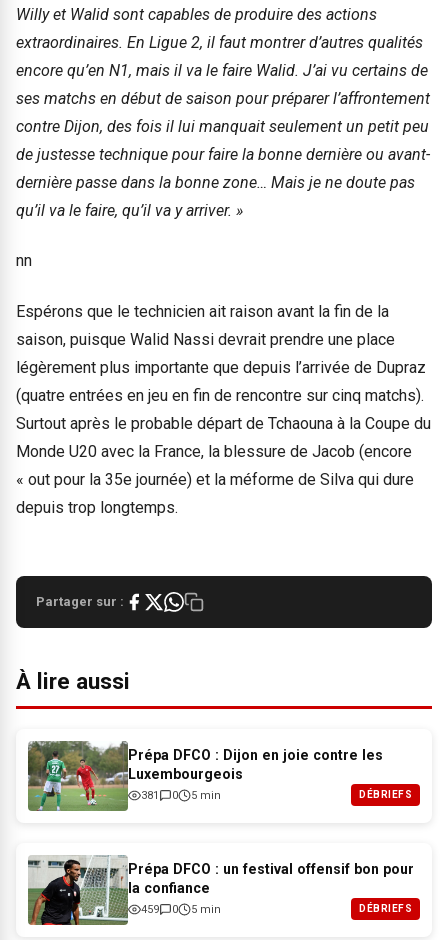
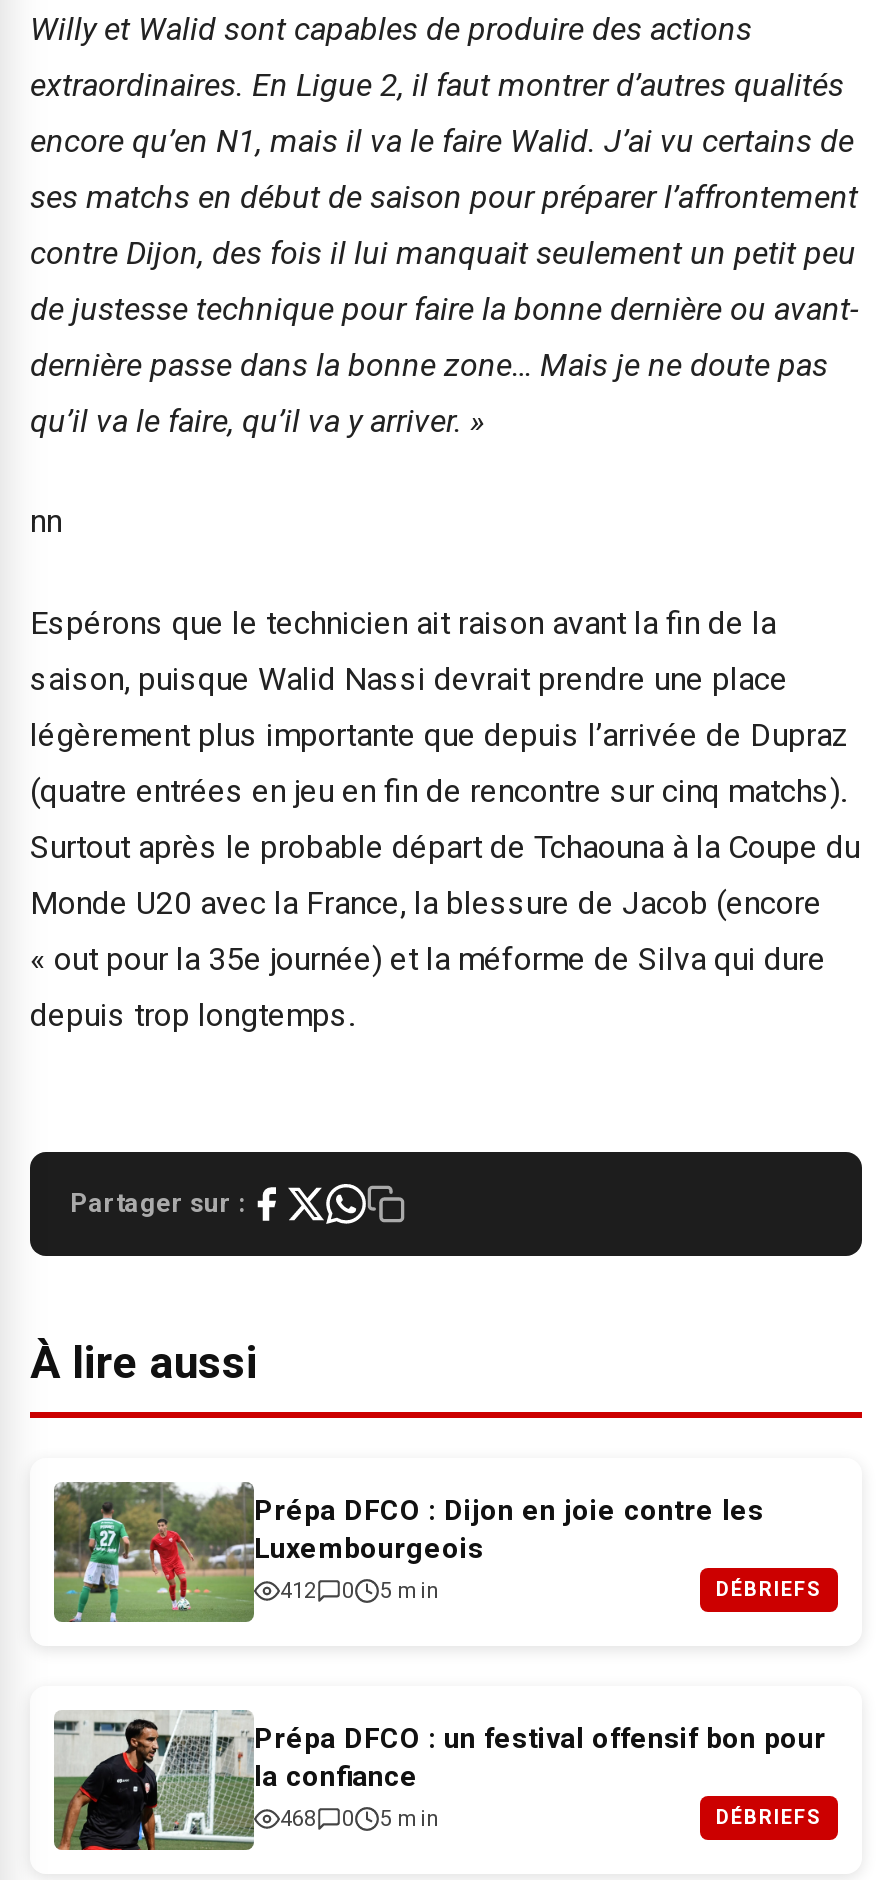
- 381 0 5 min
+ 412 0 5 min

- 459 0 5 min
+ 468 0 5 min
